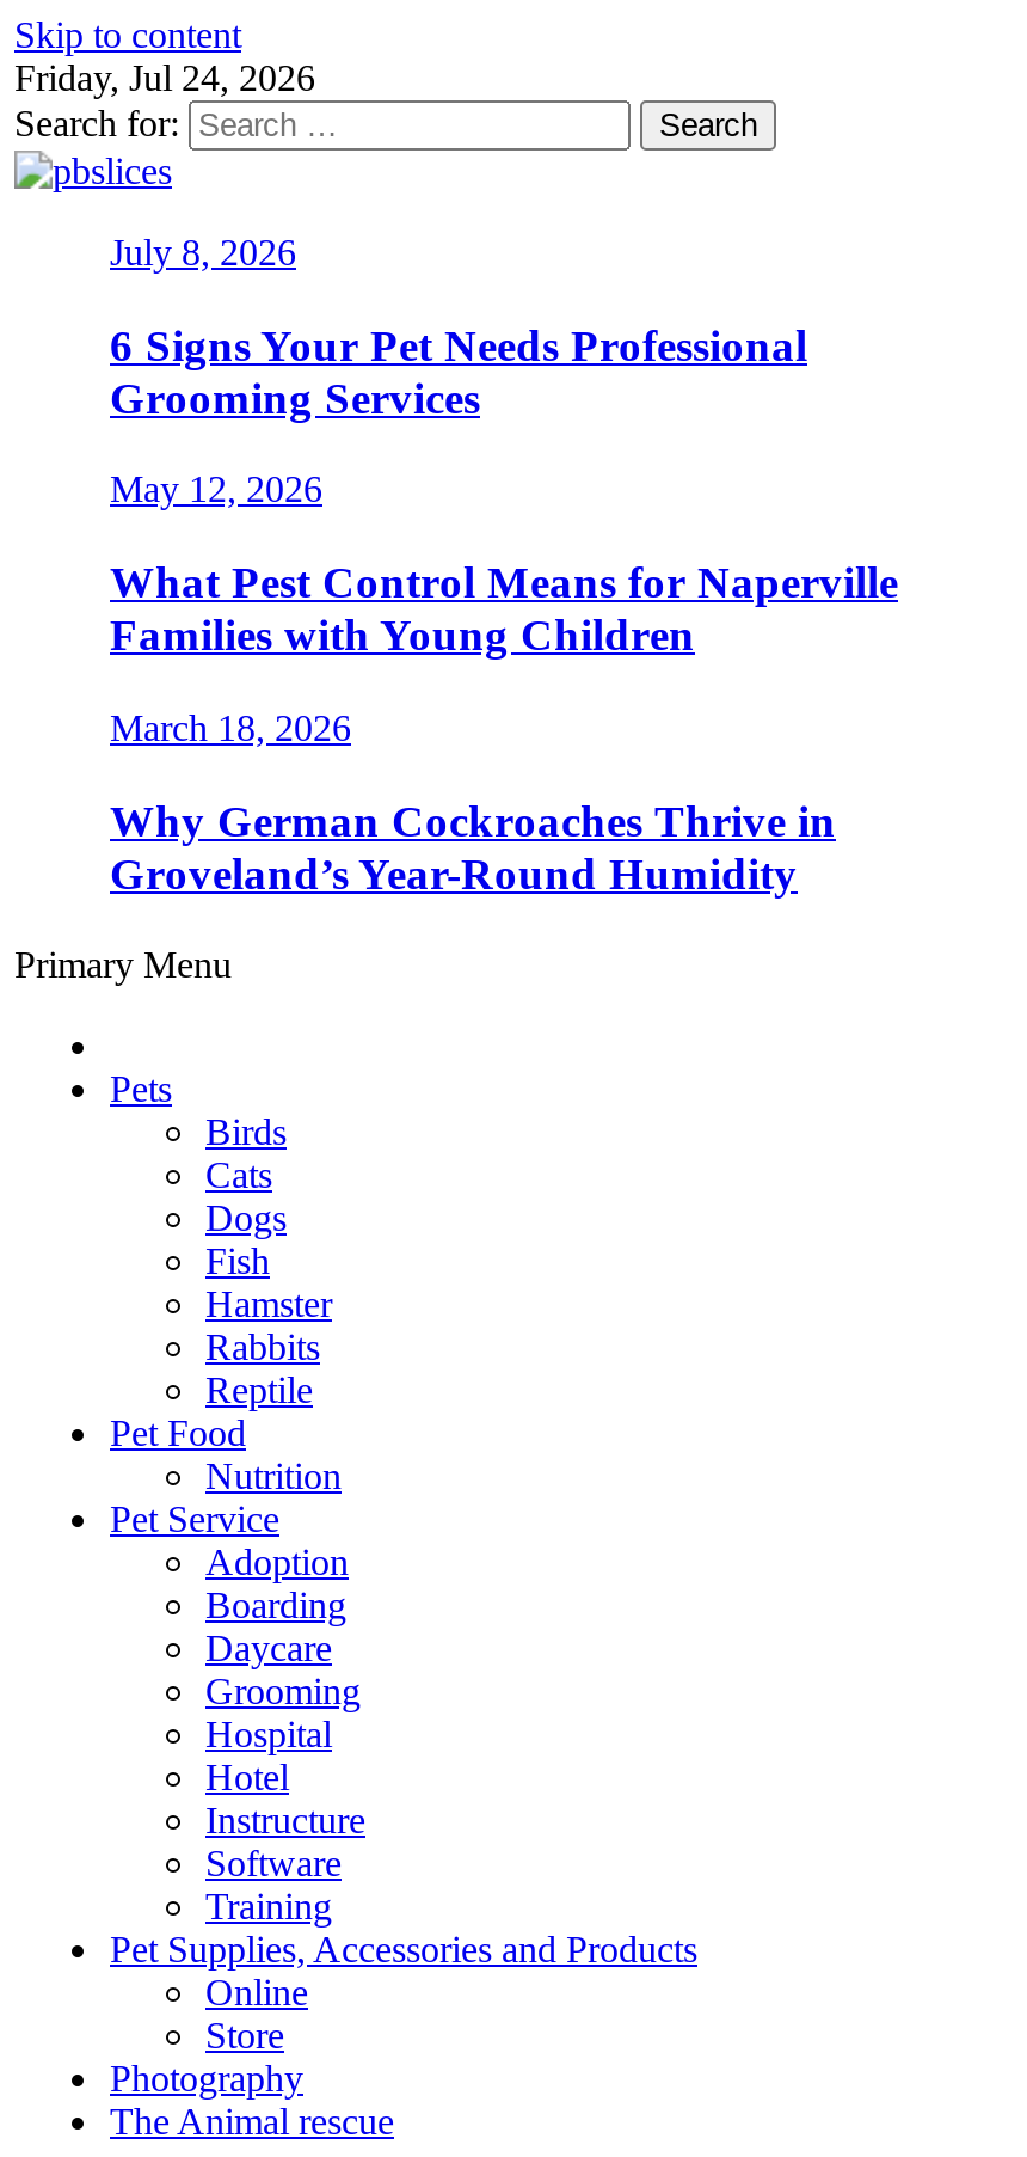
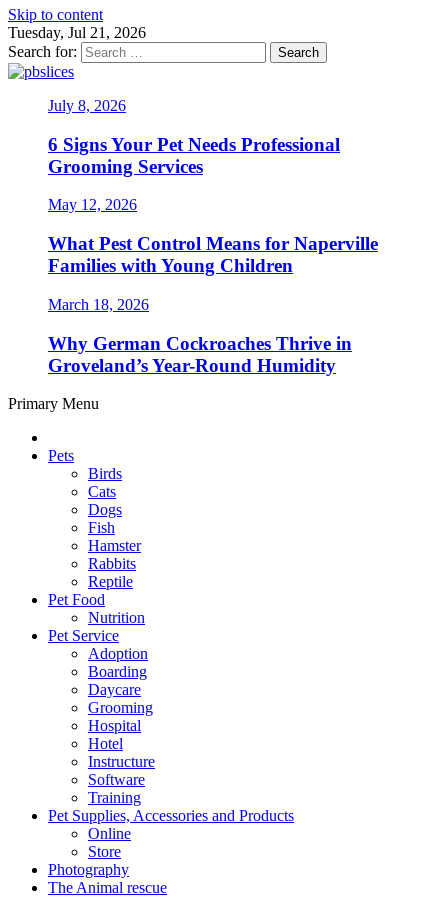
- Friday, Jul 24, 2026
+ Tuesday, Jul 21, 2026
